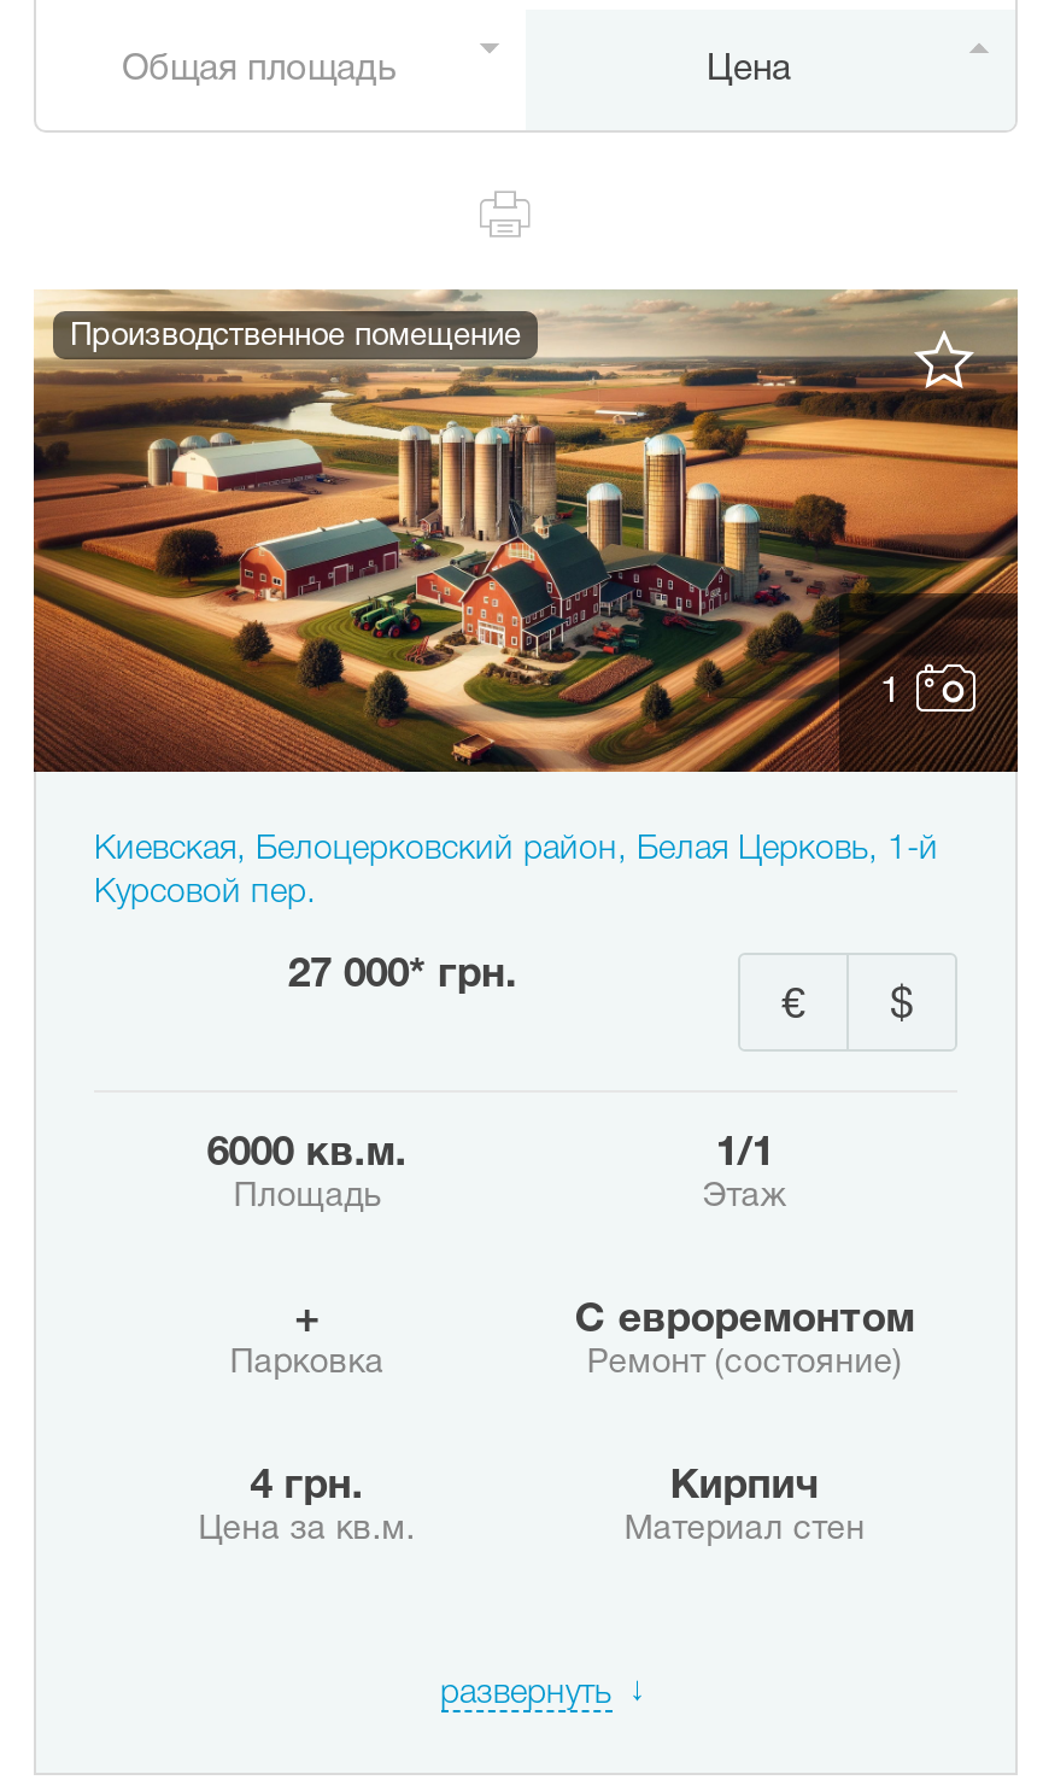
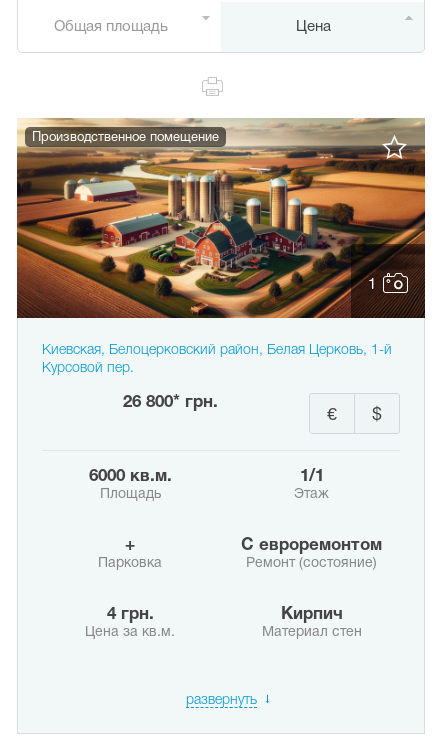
- 27 000* грн.
+ 26 800* грн.
